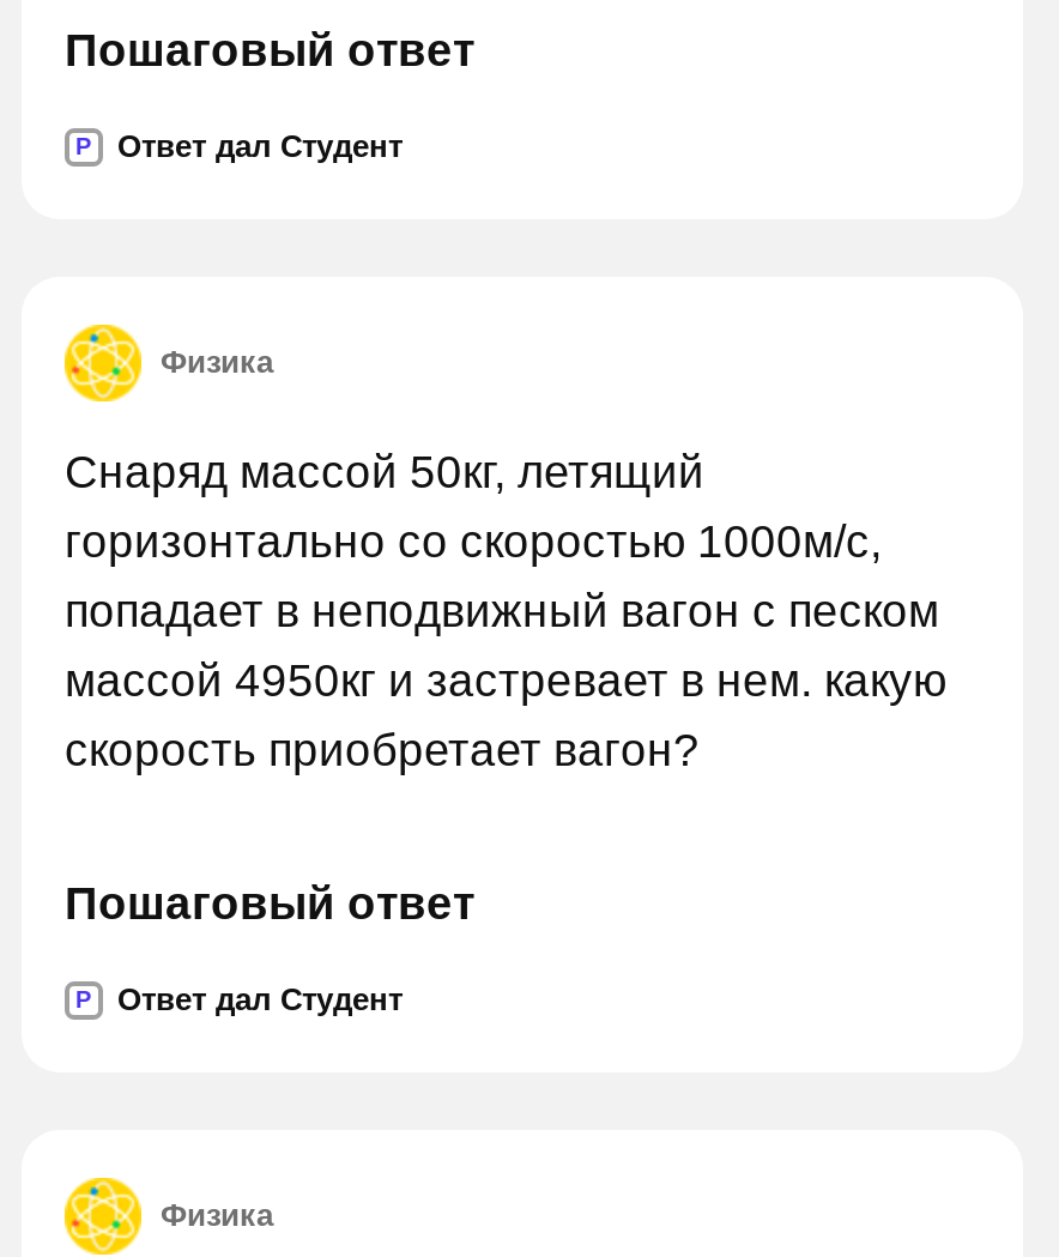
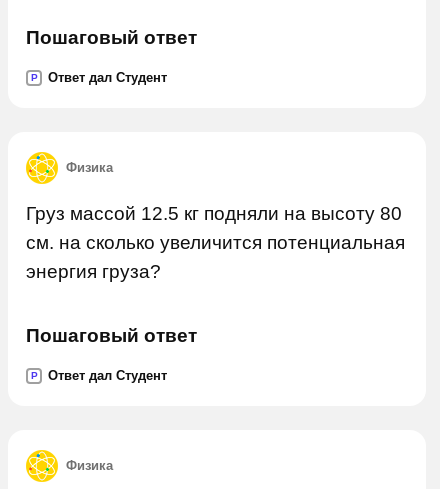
- Снаряд массой 50кг, летящий
- горизонтально со скоростью 1000м/с,
- попадает в неподвижный вагон с песком
- массой 4950кг и застревает в нем. какую
- скорость приобретает вагон?
+ Груз массой 12.5 кг подняли на высоту 80
+ см. на сколько увеличится потенциальная
+ энергия груза?
